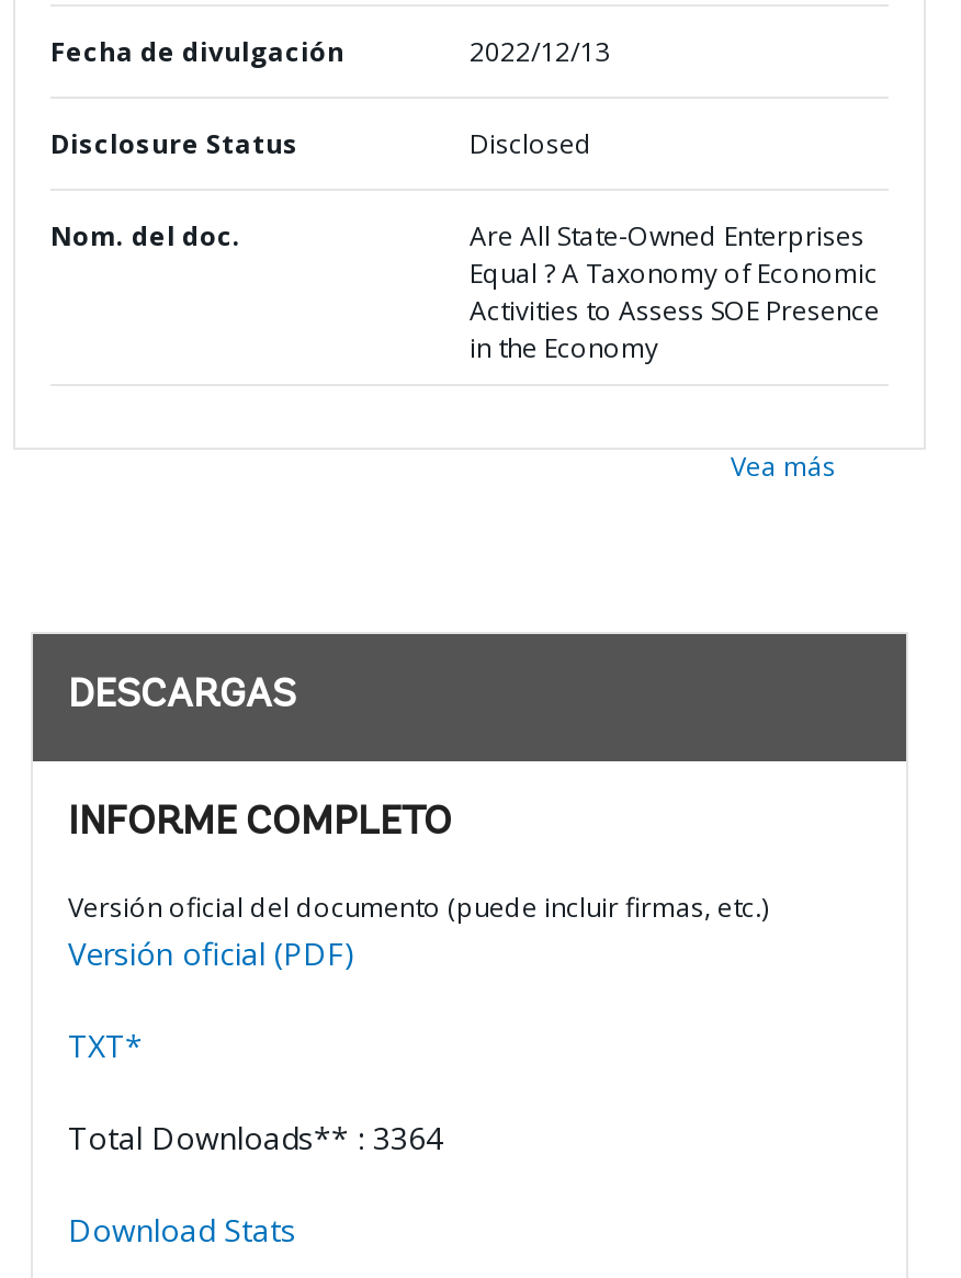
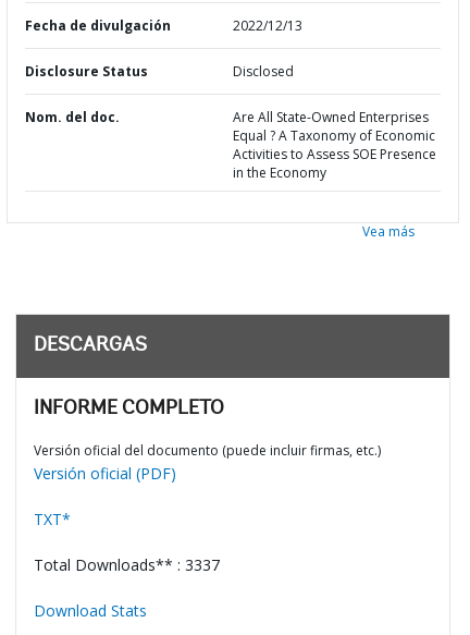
- Total Downloads** : 3364
+ Total Downloads** : 3337
